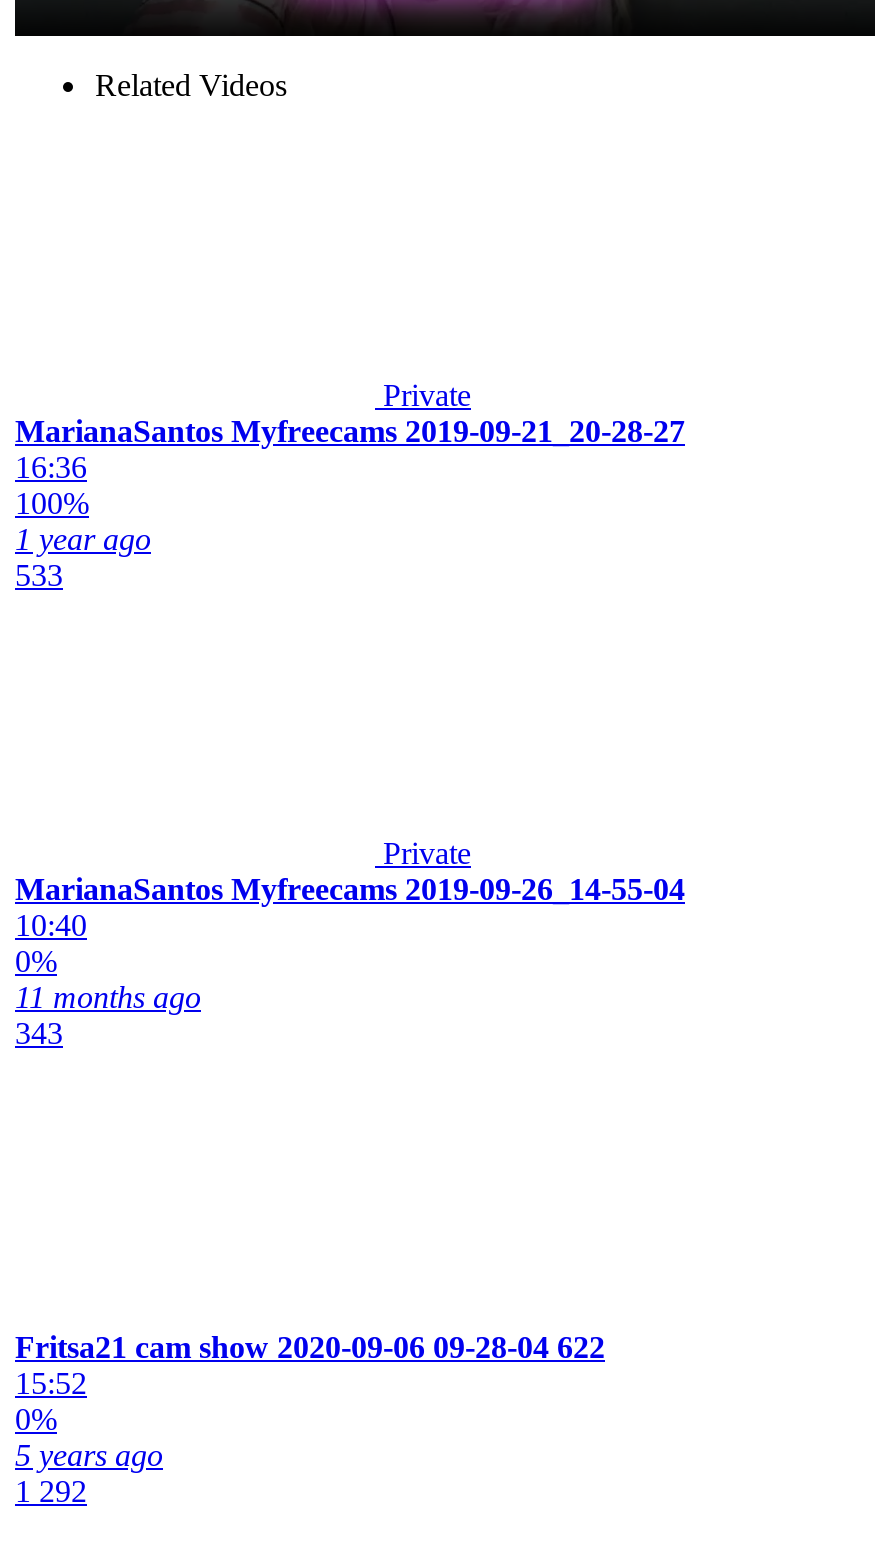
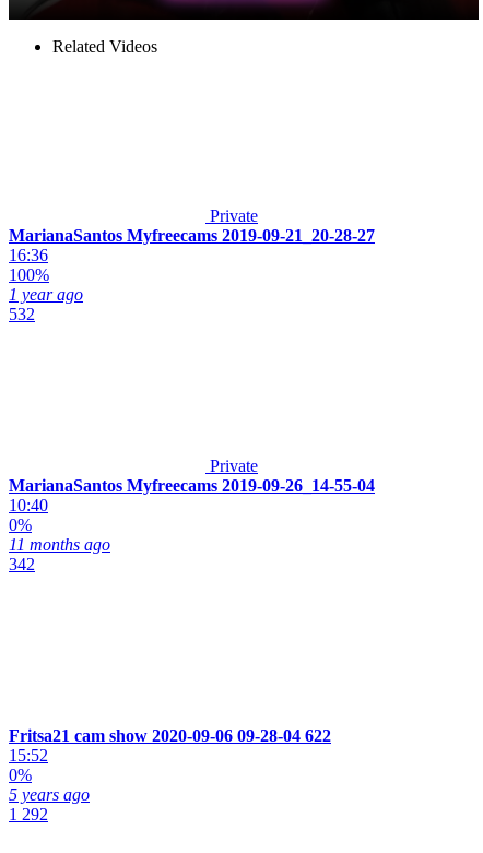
- 533
+ 532

- 343
+ 342
